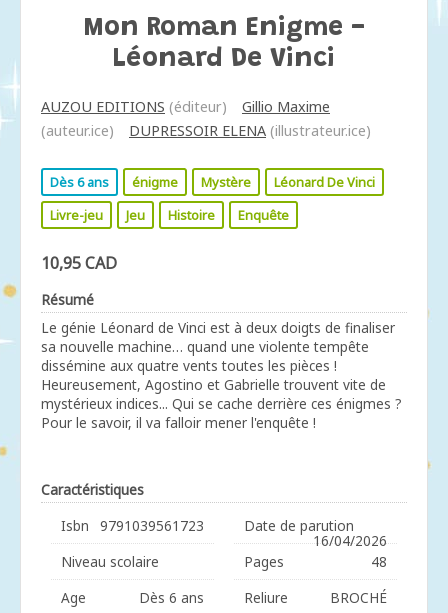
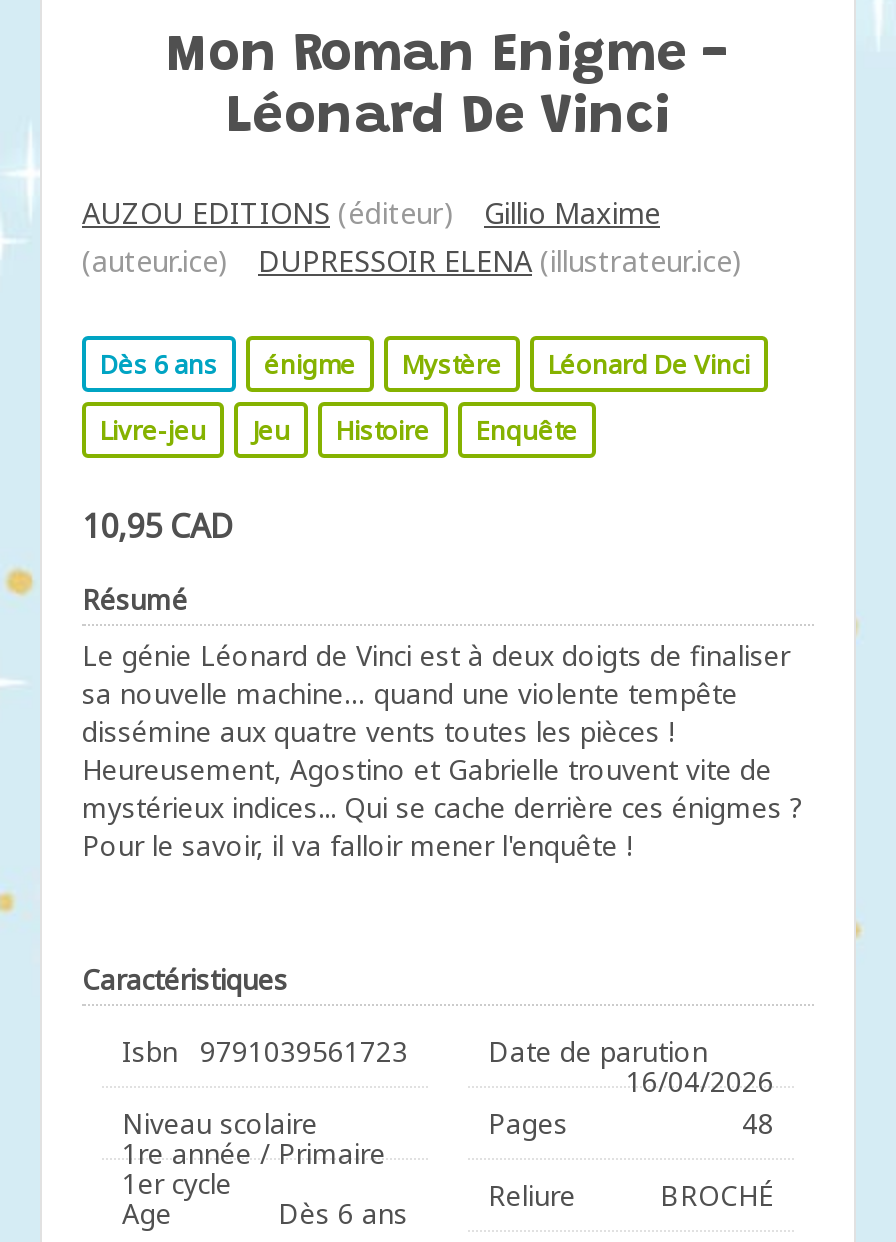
+ 1re année / Primaire
+ 1er cycle
